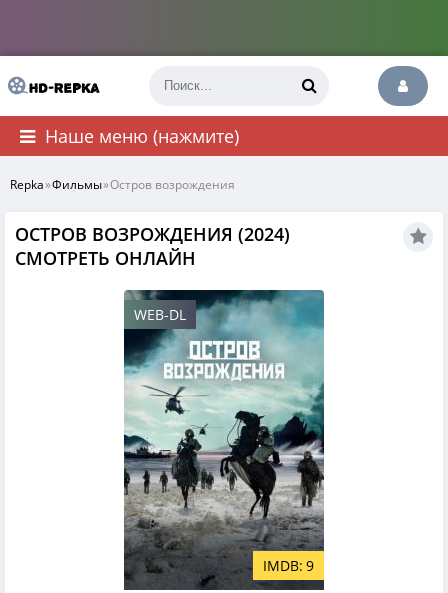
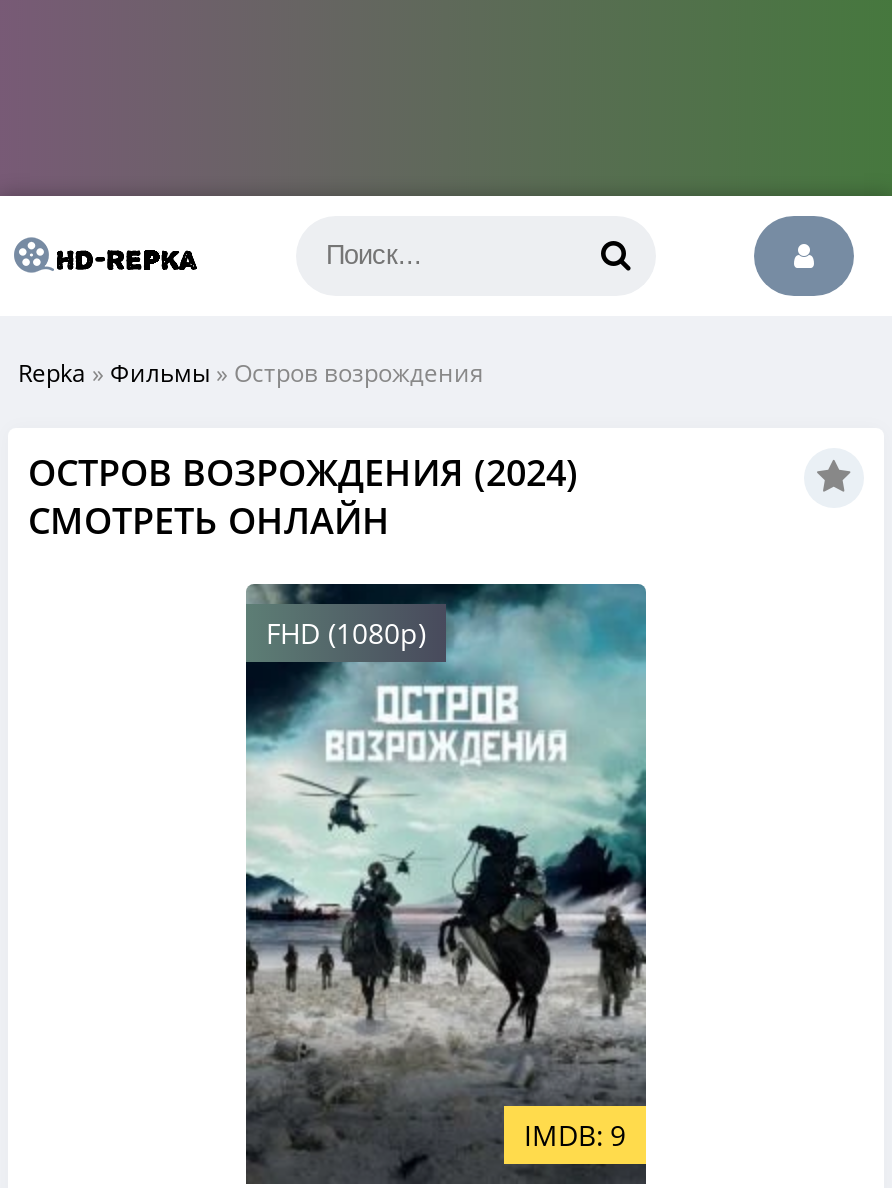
- Наше меню (нажмите)

- WEB-DL
+ FHD (1080p)
